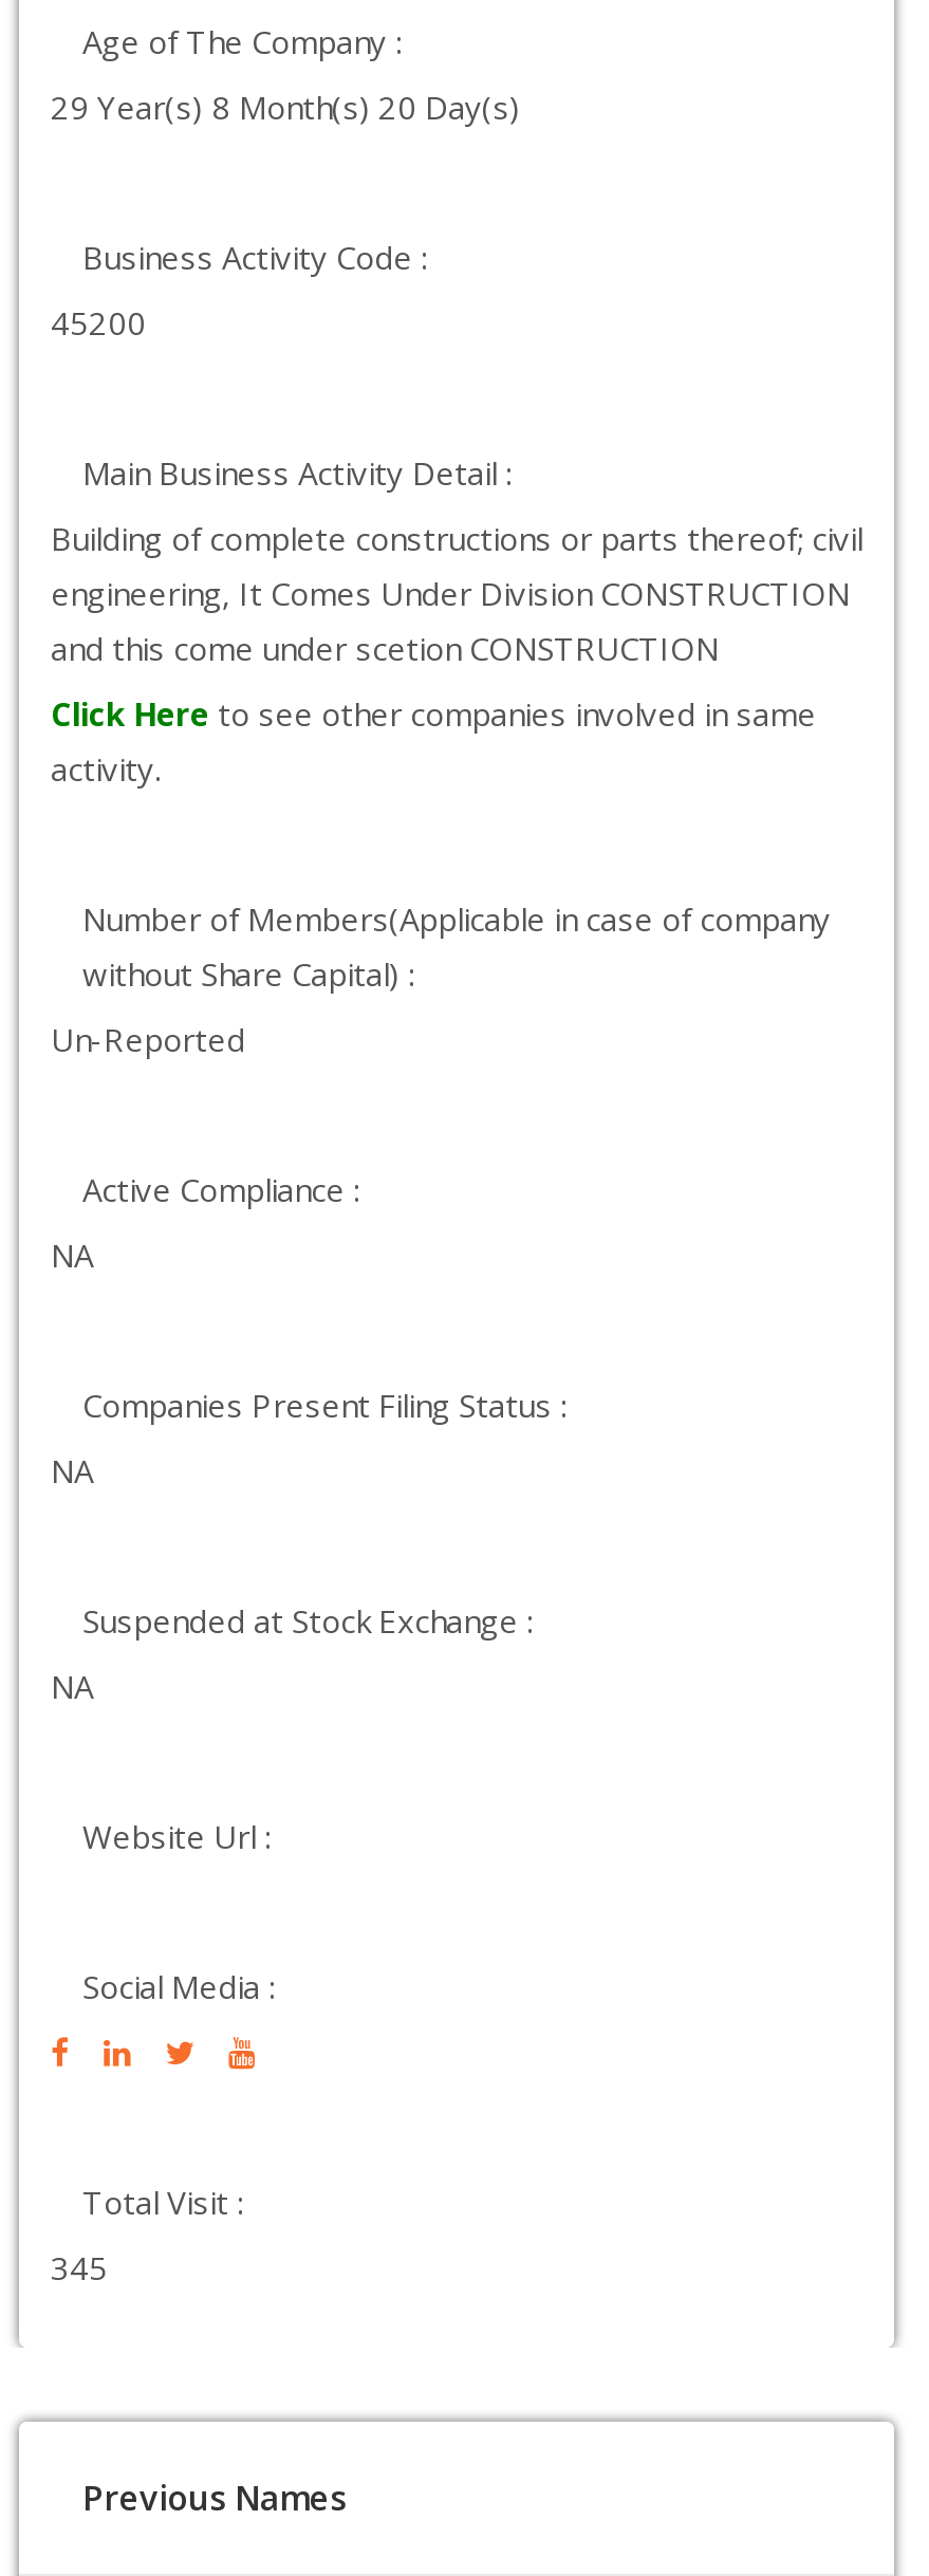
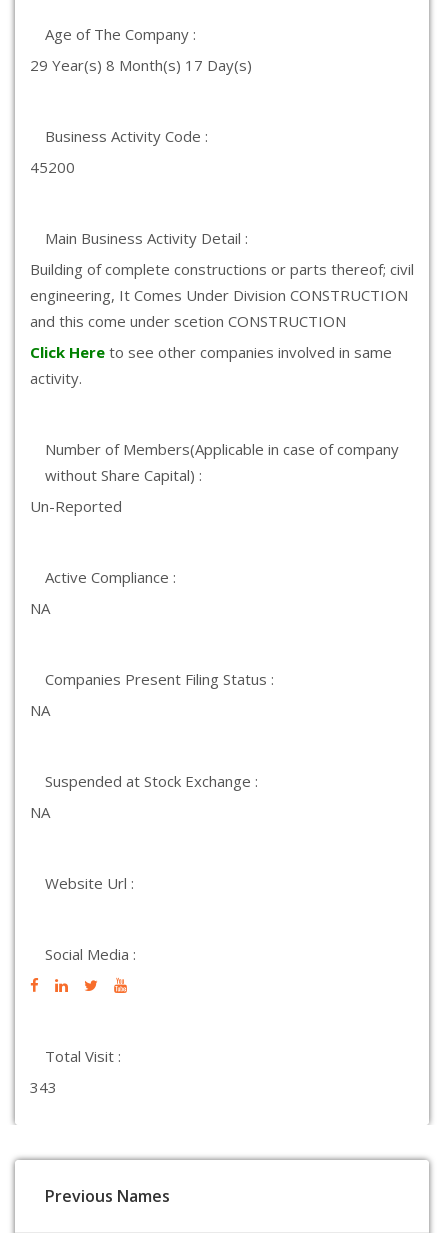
- 29 Year(s) 8 Month(s) 20 Day(s)
+ 29 Year(s) 8 Month(s) 17 Day(s)

- 345
+ 343
